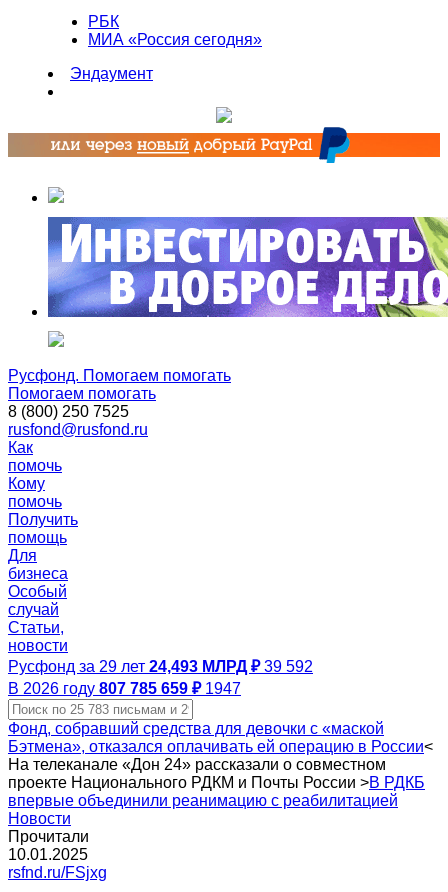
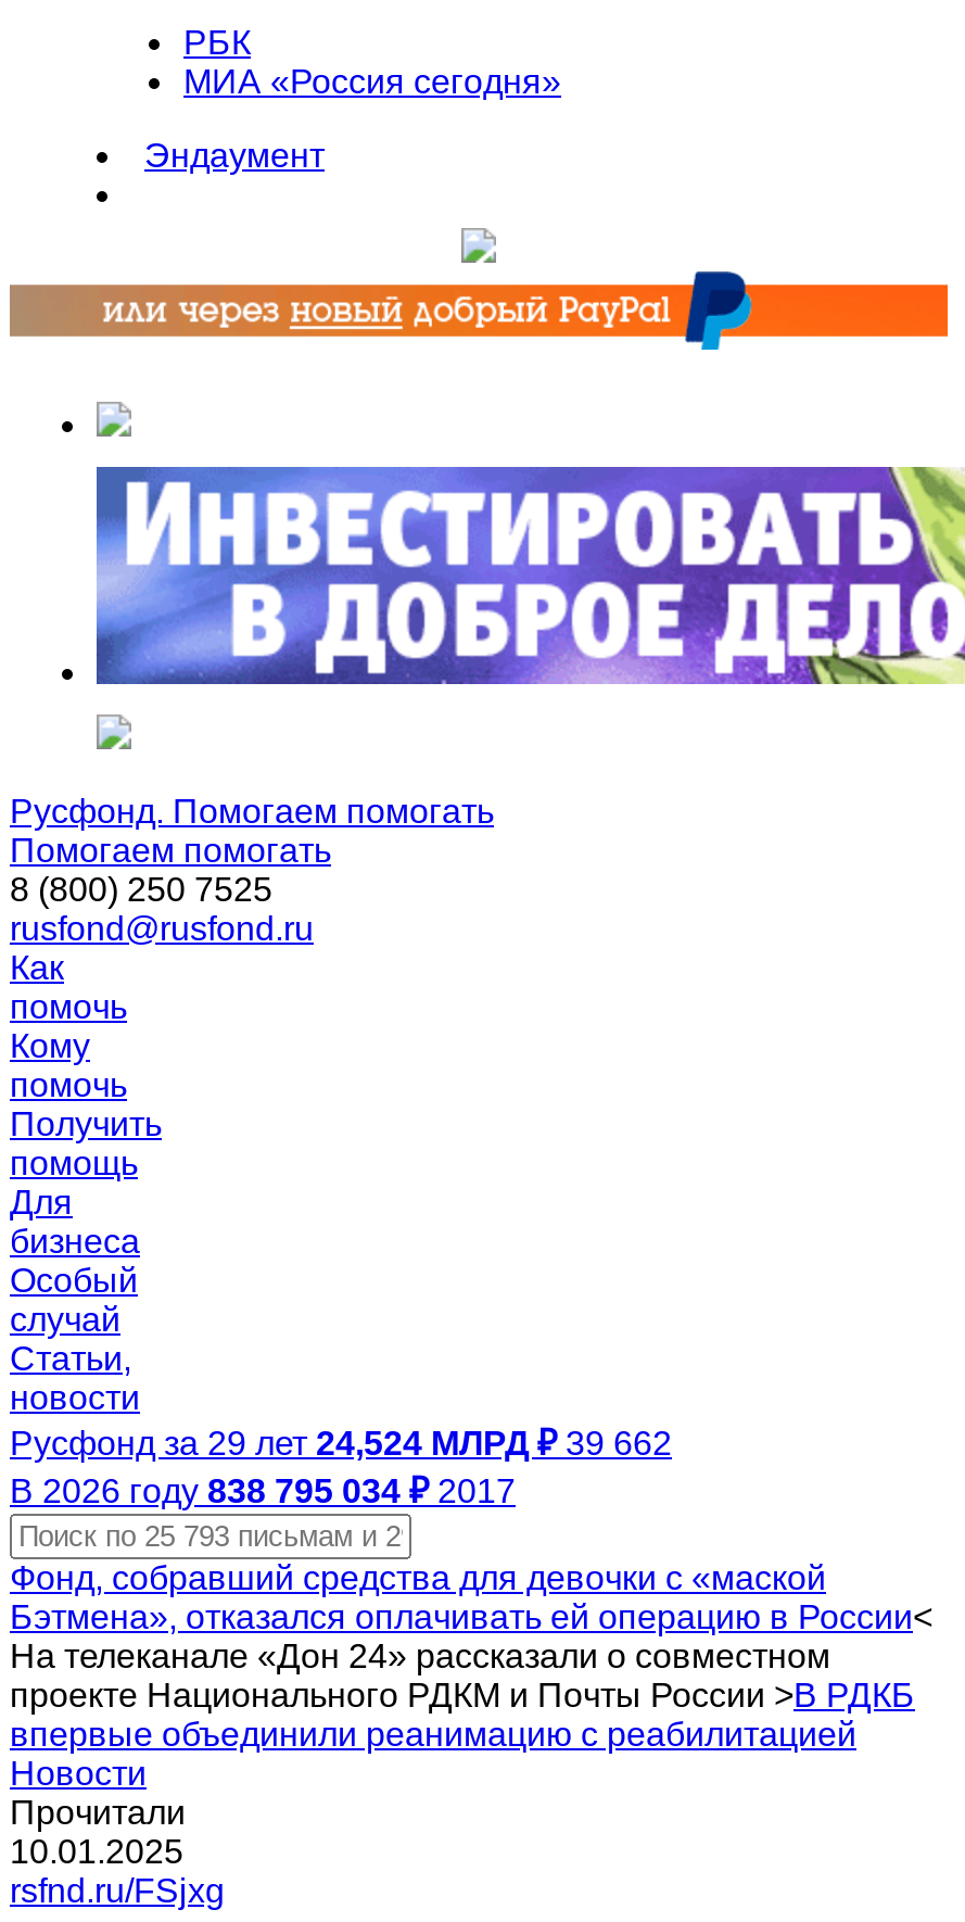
- Русфонд за 29 лет 24,493 МЛРД ₽ 39 592
+ Русфонд за 29 лет 24,524 МЛРД ₽ 39 662

- В 2026 году 807 785 659 ₽ 1947
+ В 2026 году 838 795 034 ₽ 2017
